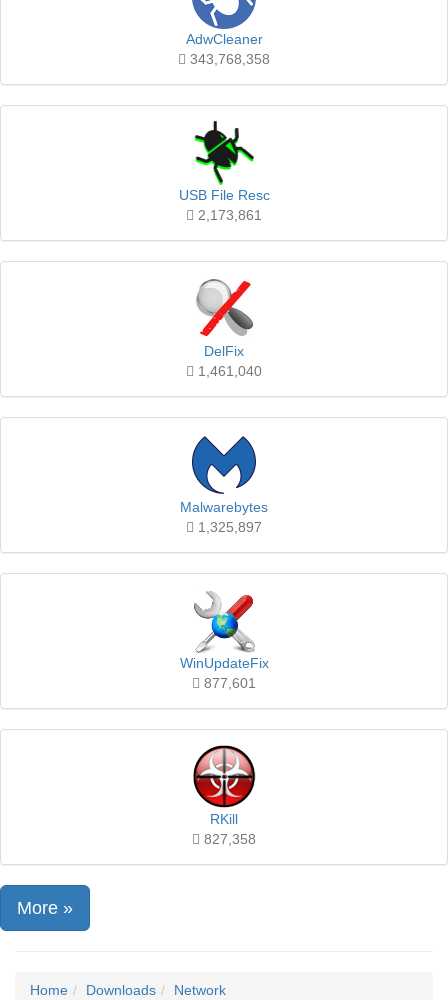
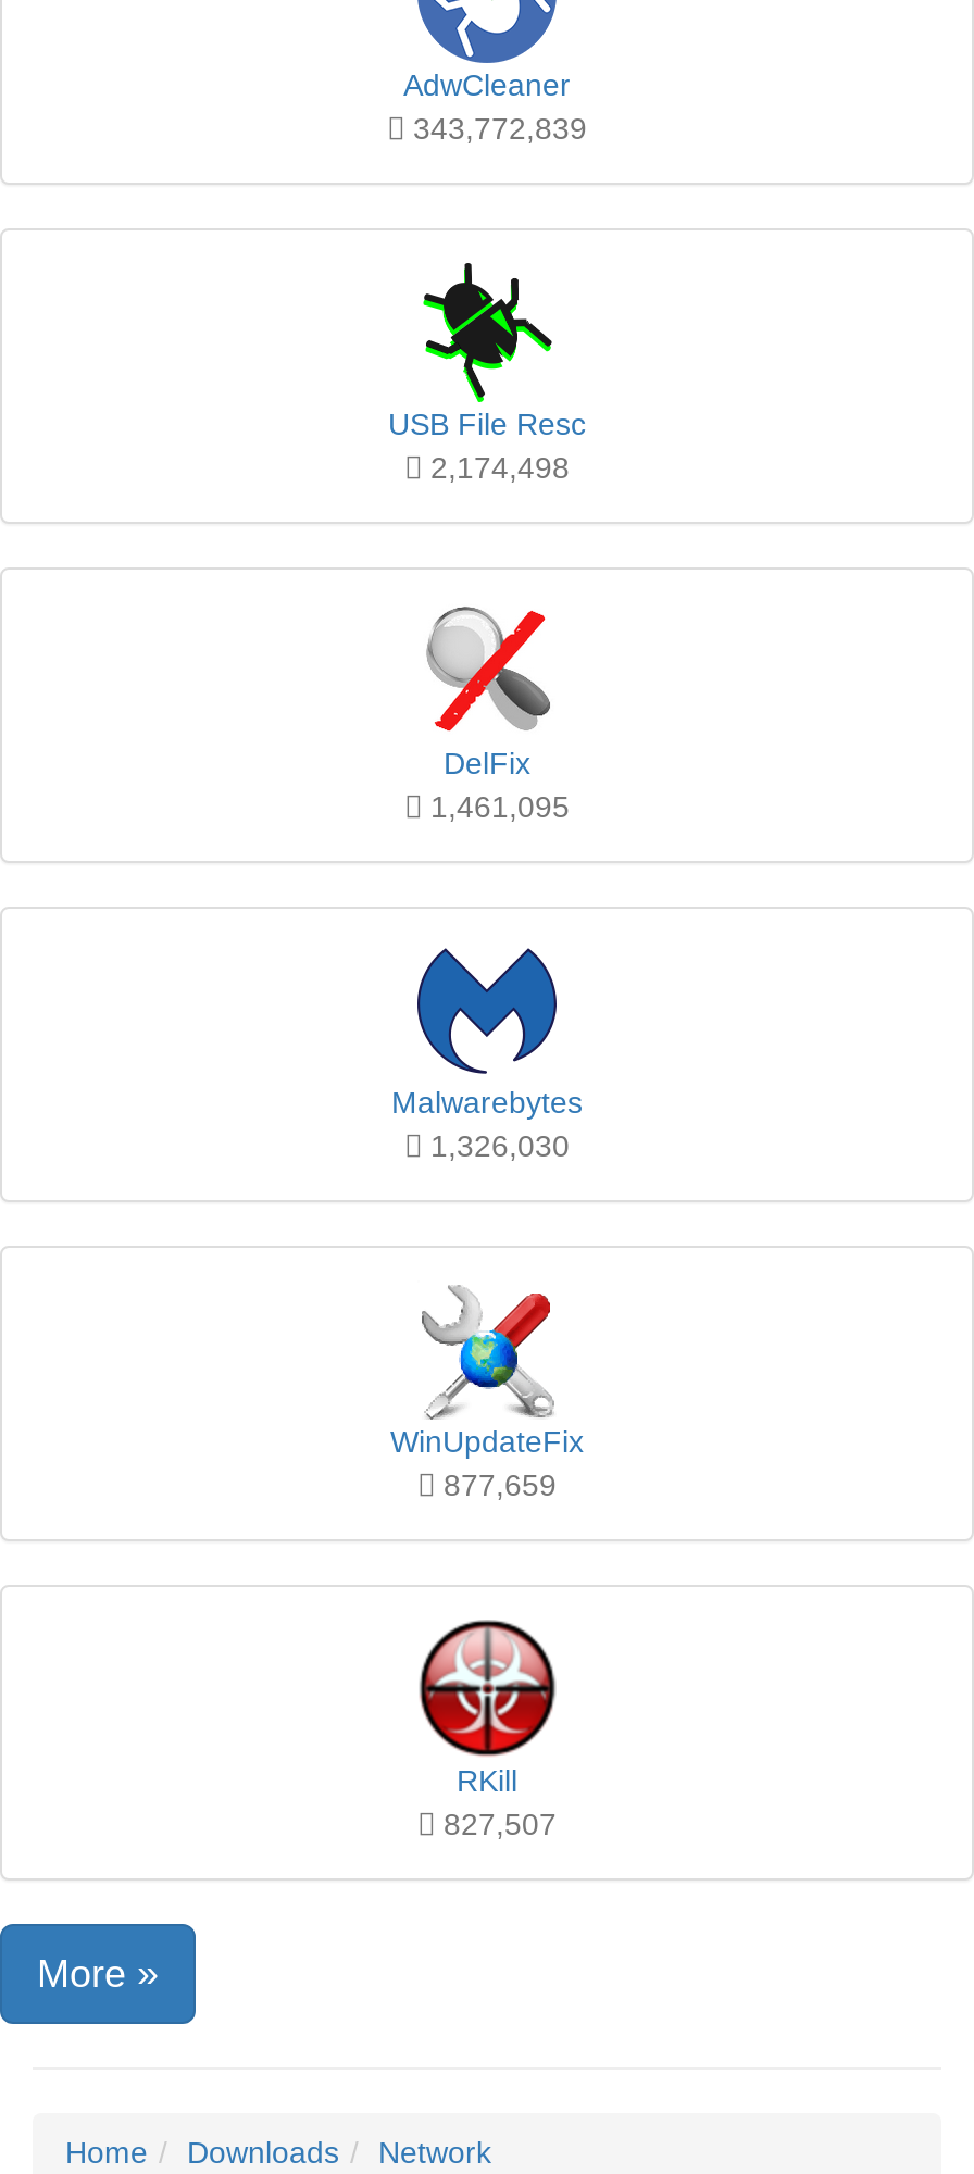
- 343,768,358
+ 343,772,839

- 2,173,861
+ 2,174,498

- 1,461,040
+ 1,461,095

- 1,325,897
+ 1,326,030

- 877,601
+ 877,659

- 827,358
+ 827,507
